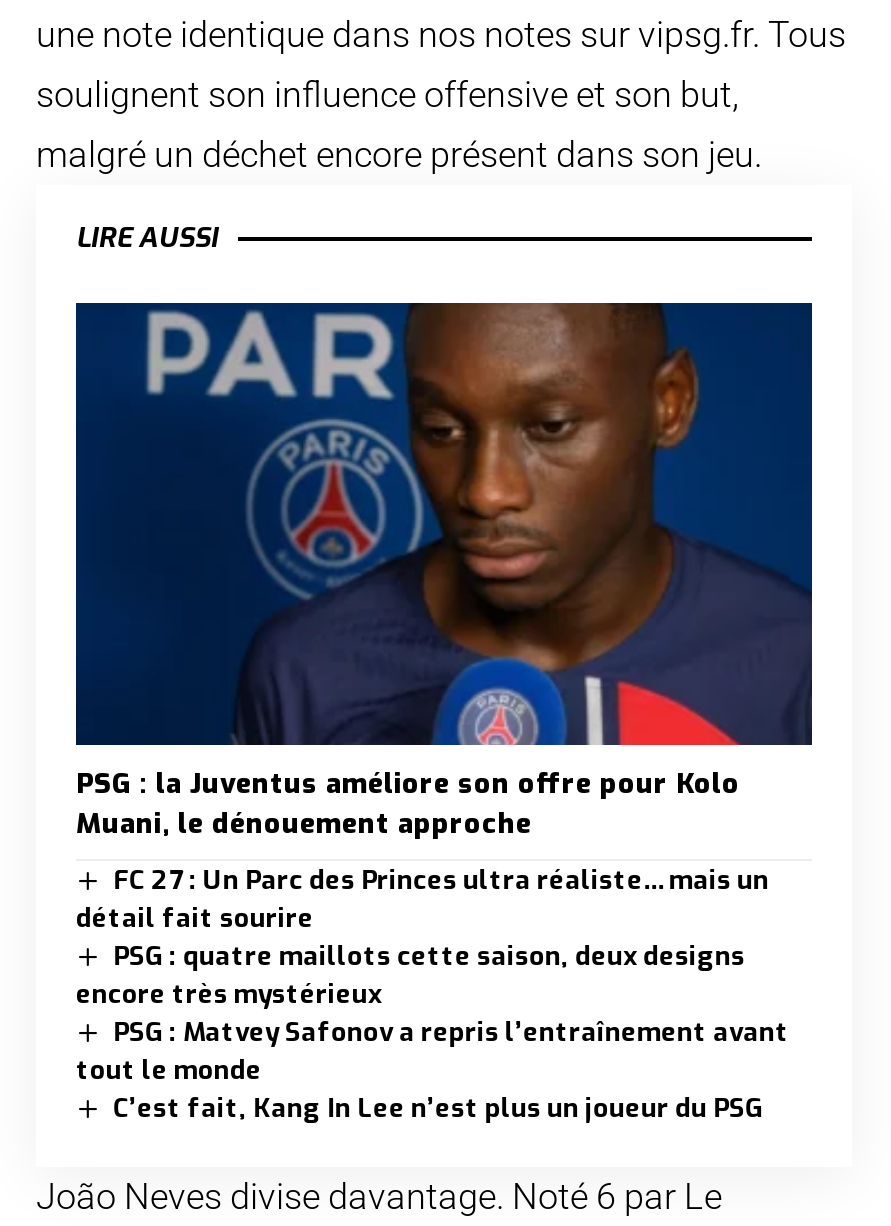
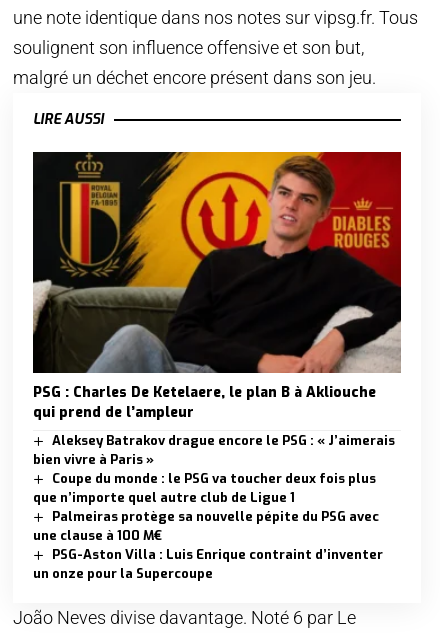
- [image]
- PSG : la Juventus améliore son offre pour Kolo
- Muani, le dénouement approche
+ [image]
+ PSG : Charles De Ketelaere, le plan B à Akliouche
+ qui prend de l’ampleur

- FC 27 : Un Parc des Princes ultra réaliste… mais un
- détail fait sourire
- PSG : quatre maillots cette saison, deux designs
- encore très mystérieux
- PSG : Matvey Safonov a repris l’entraînement avant
- tout le monde
- C’est fait, Kang In Lee n’est plus un joueur du PSG
+ Aleksey Batrakov drague encore le PSG : « J’aimerais
+ bien vivre à Paris »
+ Coupe du monde : le PSG va toucher deux fois plus
+ que n’importe quel autre club de Ligue 1
+ Palmeiras protège sa nouvelle pépite du PSG avec
+ une clause à 100 M€
+ PSG-Aston Villa : Luis Enrique contraint d’inventer
+ un onze pour la Supercoupe
